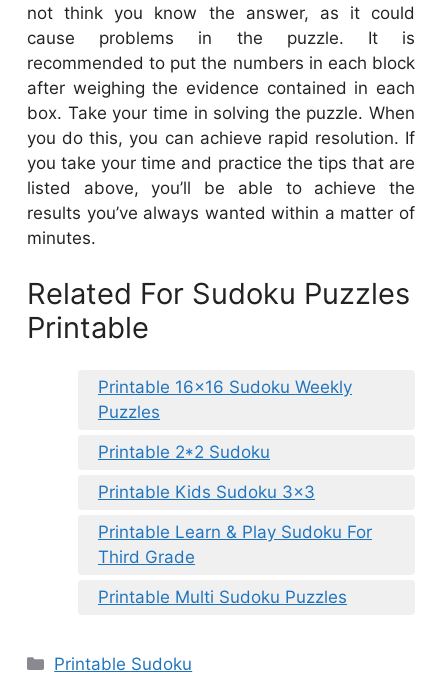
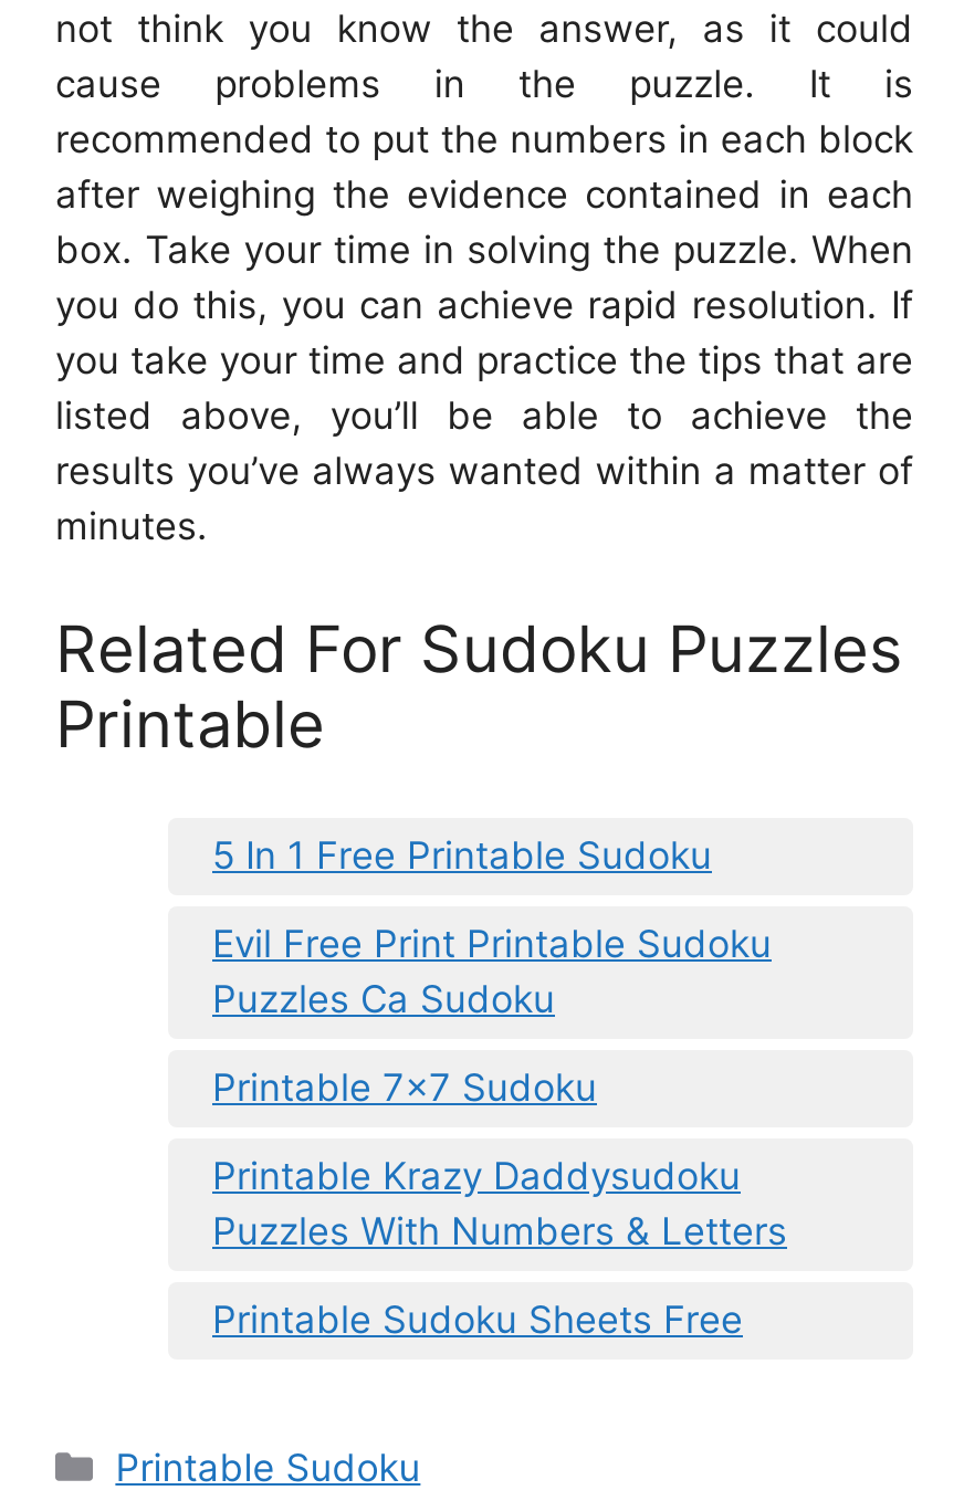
- Printable 16×16 Sudoku Weekly
- Puzzles
+ 5 In 1 Free Printable Sudoku

- Printable 2*2 Sudoku
+ Evil Free Print Printable Sudoku
+ Puzzles Ca Sudoku

- Printable Kids Sudoku 3×3
+ Printable 7×7 Sudoku

- Printable Learn & Play Sudoku For
- Third Grade
+ Printable Krazy Daddysudoku
+ Puzzles With Numbers & Letters

- Printable Multi Sudoku Puzzles
+ Printable Sudoku Sheets Free
